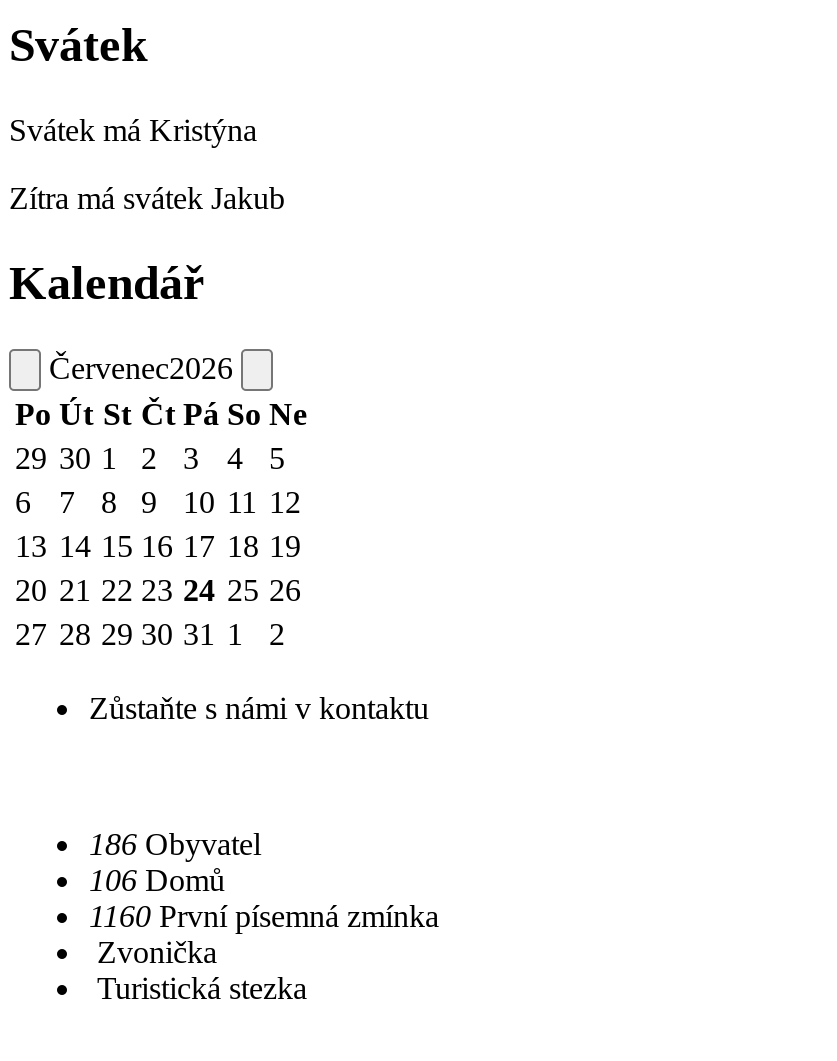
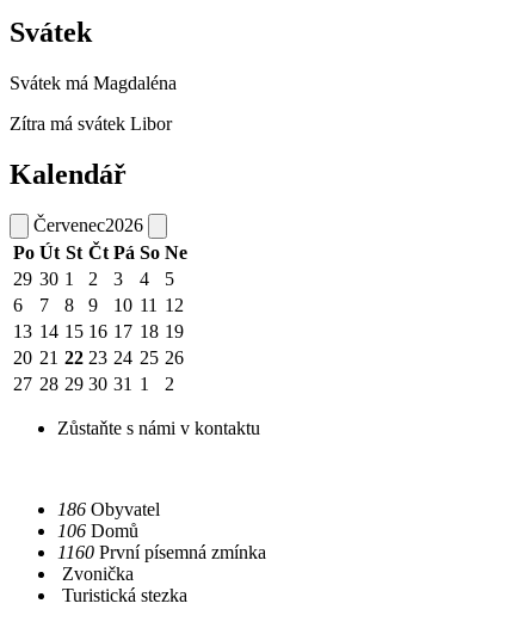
- Svátek má Kristýna
+ Svátek má Magdaléna

- Zítra má svátek Jakub
+ Zítra má svátek Libor
